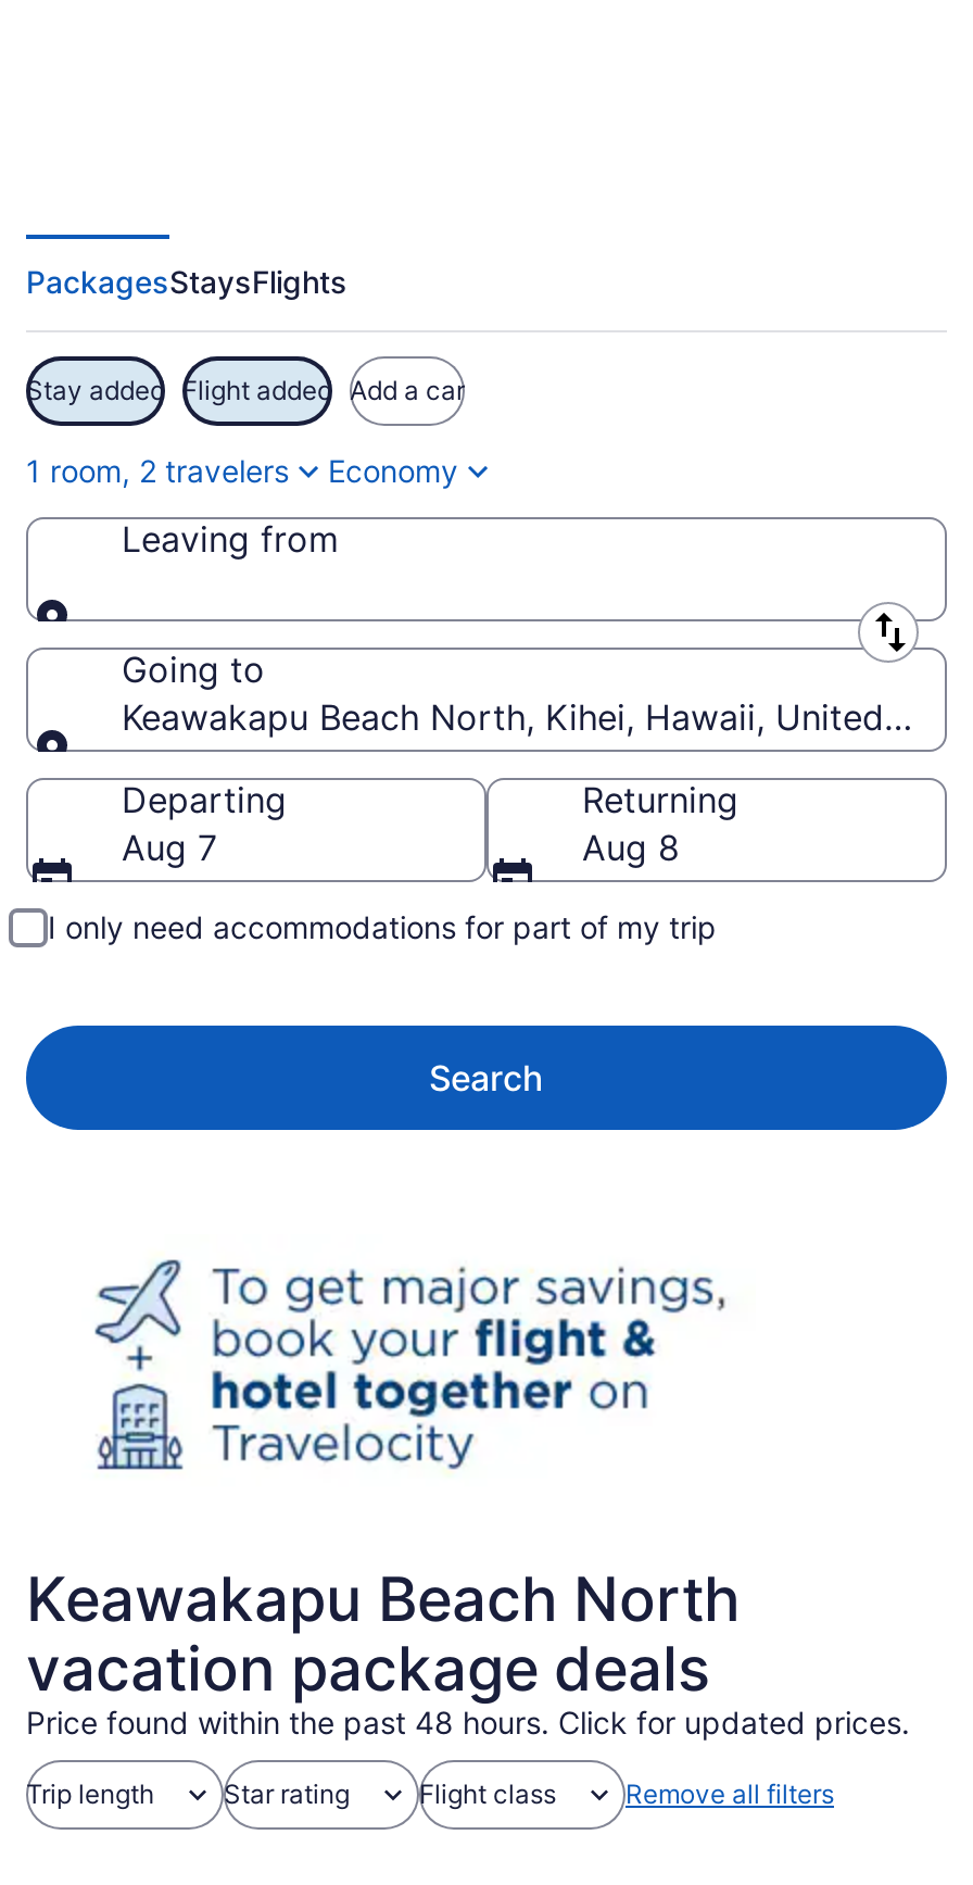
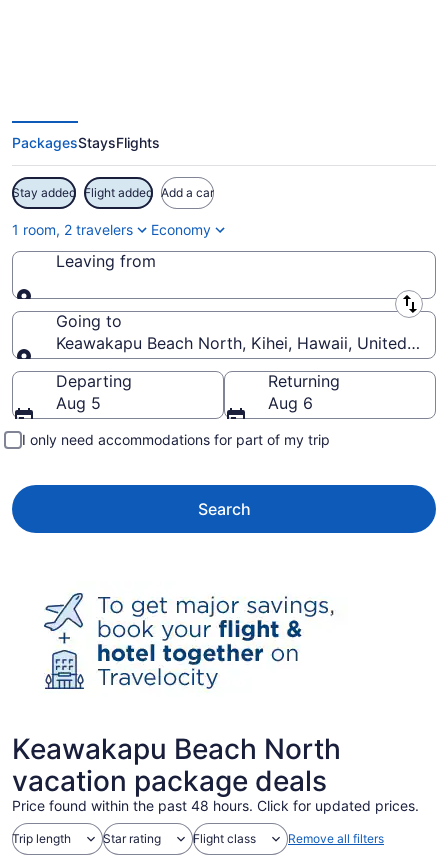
- Aug 7
+ Aug 5

- Aug 8
+ Aug 6
